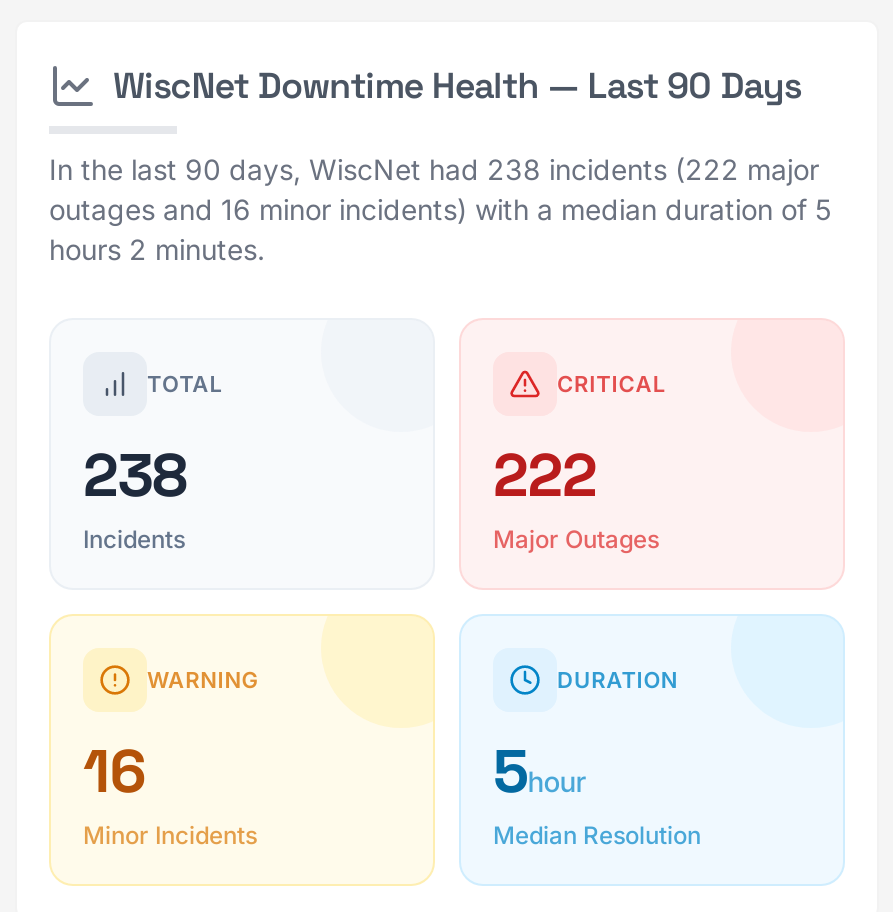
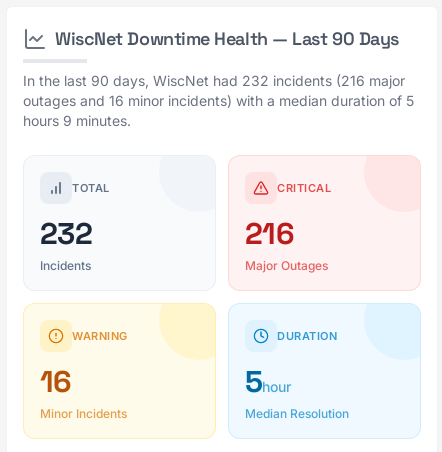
- In the last 90 days, WiscNet had 238 incidents (222 major
+ In the last 90 days, WiscNet had 232 incidents (216 major

- hours 2 minutes.
+ hours 9 minutes.

- 238
+ 232

- 222
+ 216
